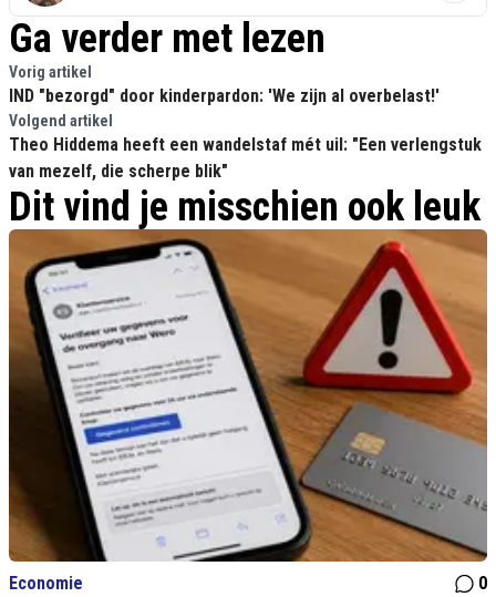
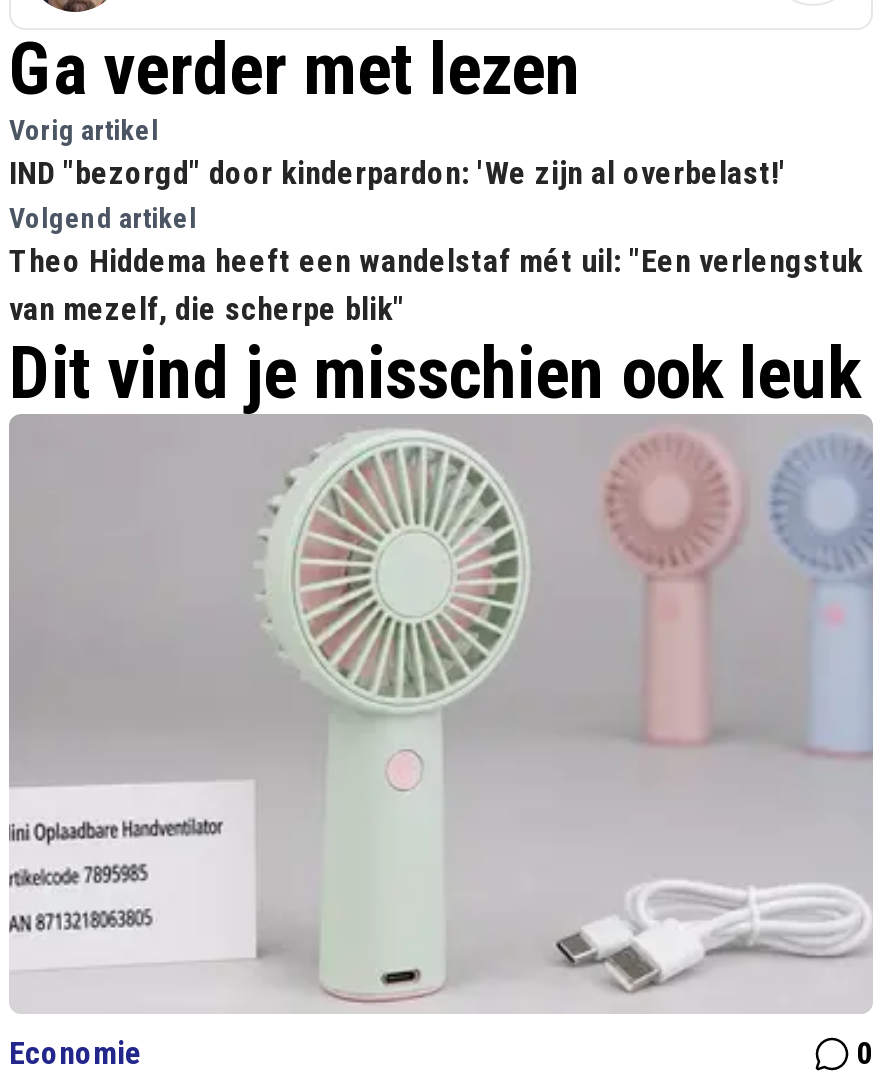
- [image]
+ [image]
